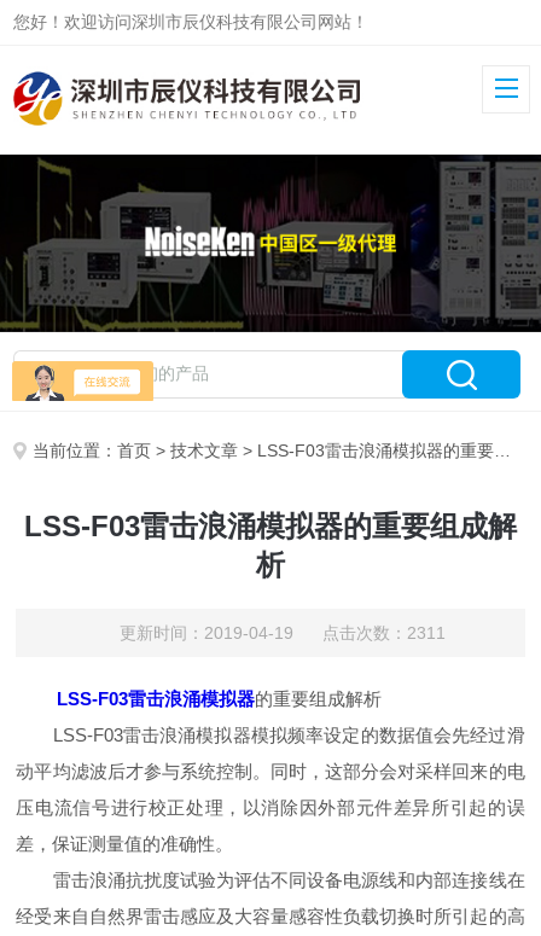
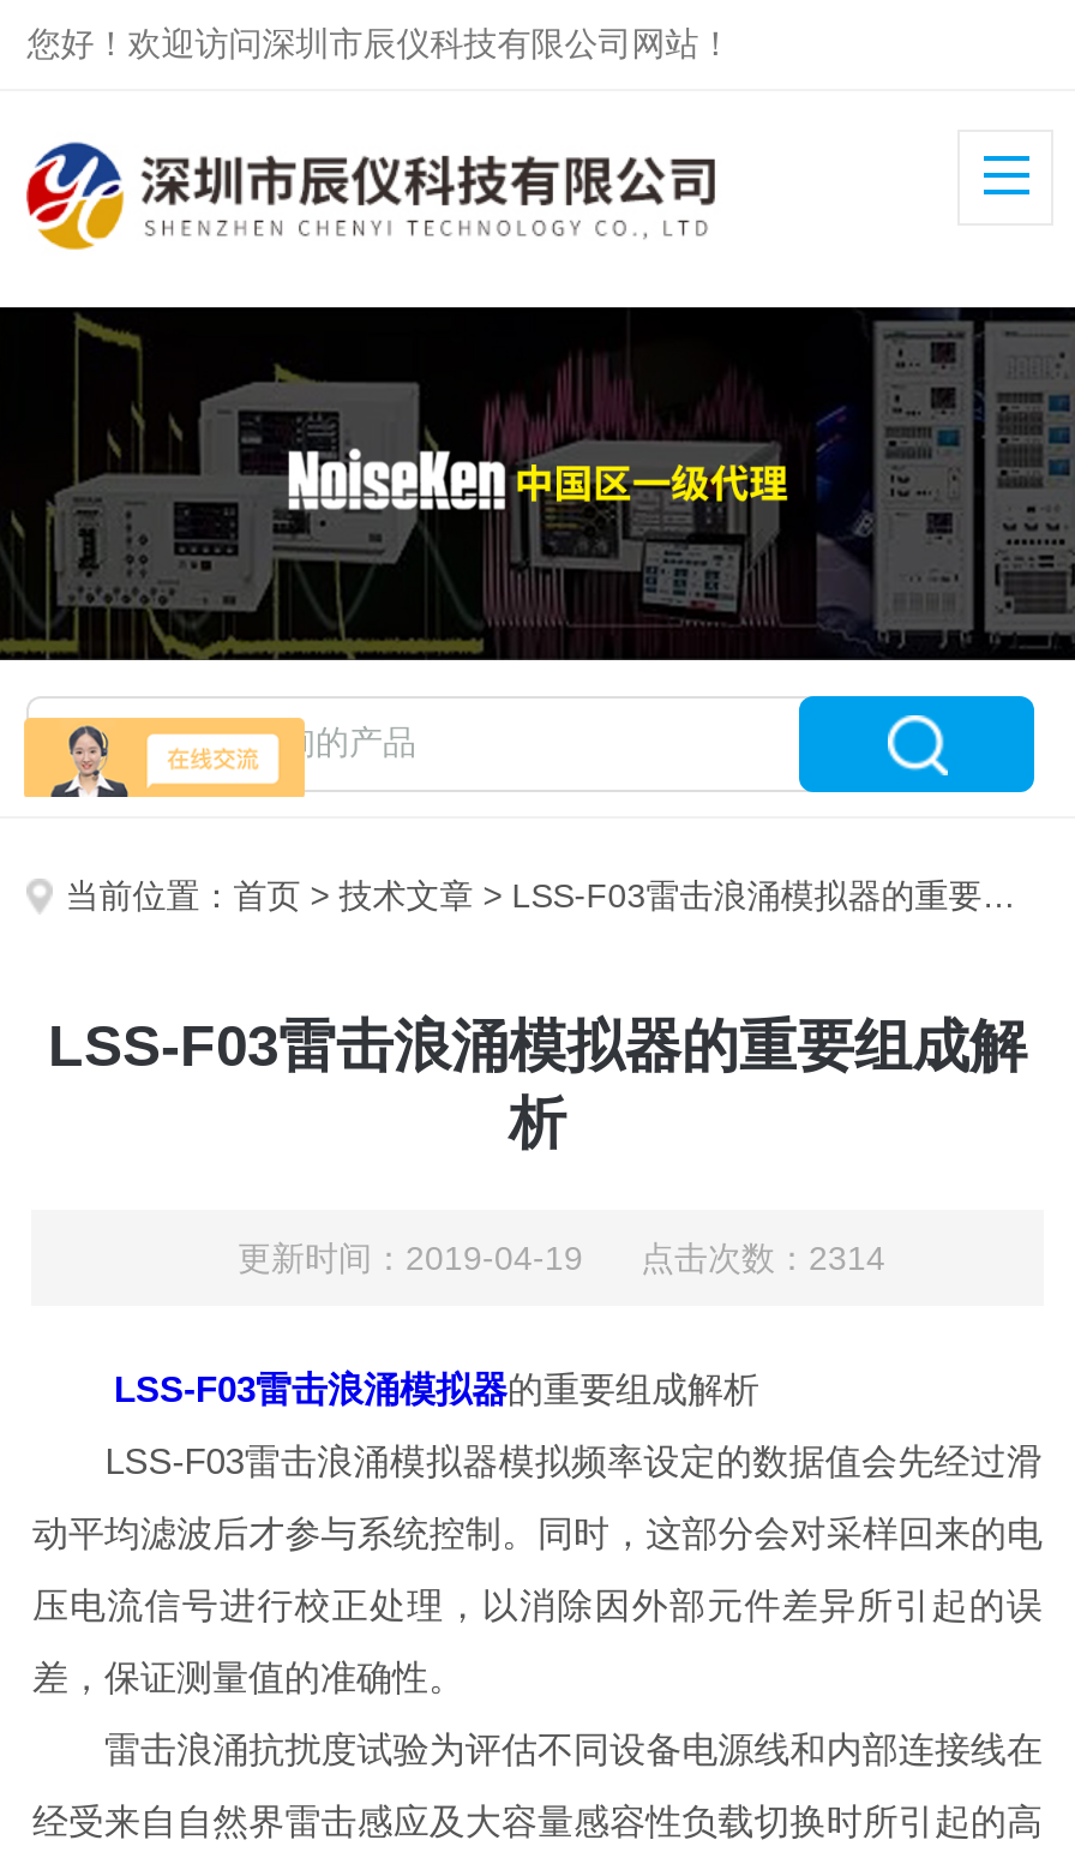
- 更新时间：2019-04-19 点击次数：2311
+ 更新时间：2019-04-19 点击次数：2314
